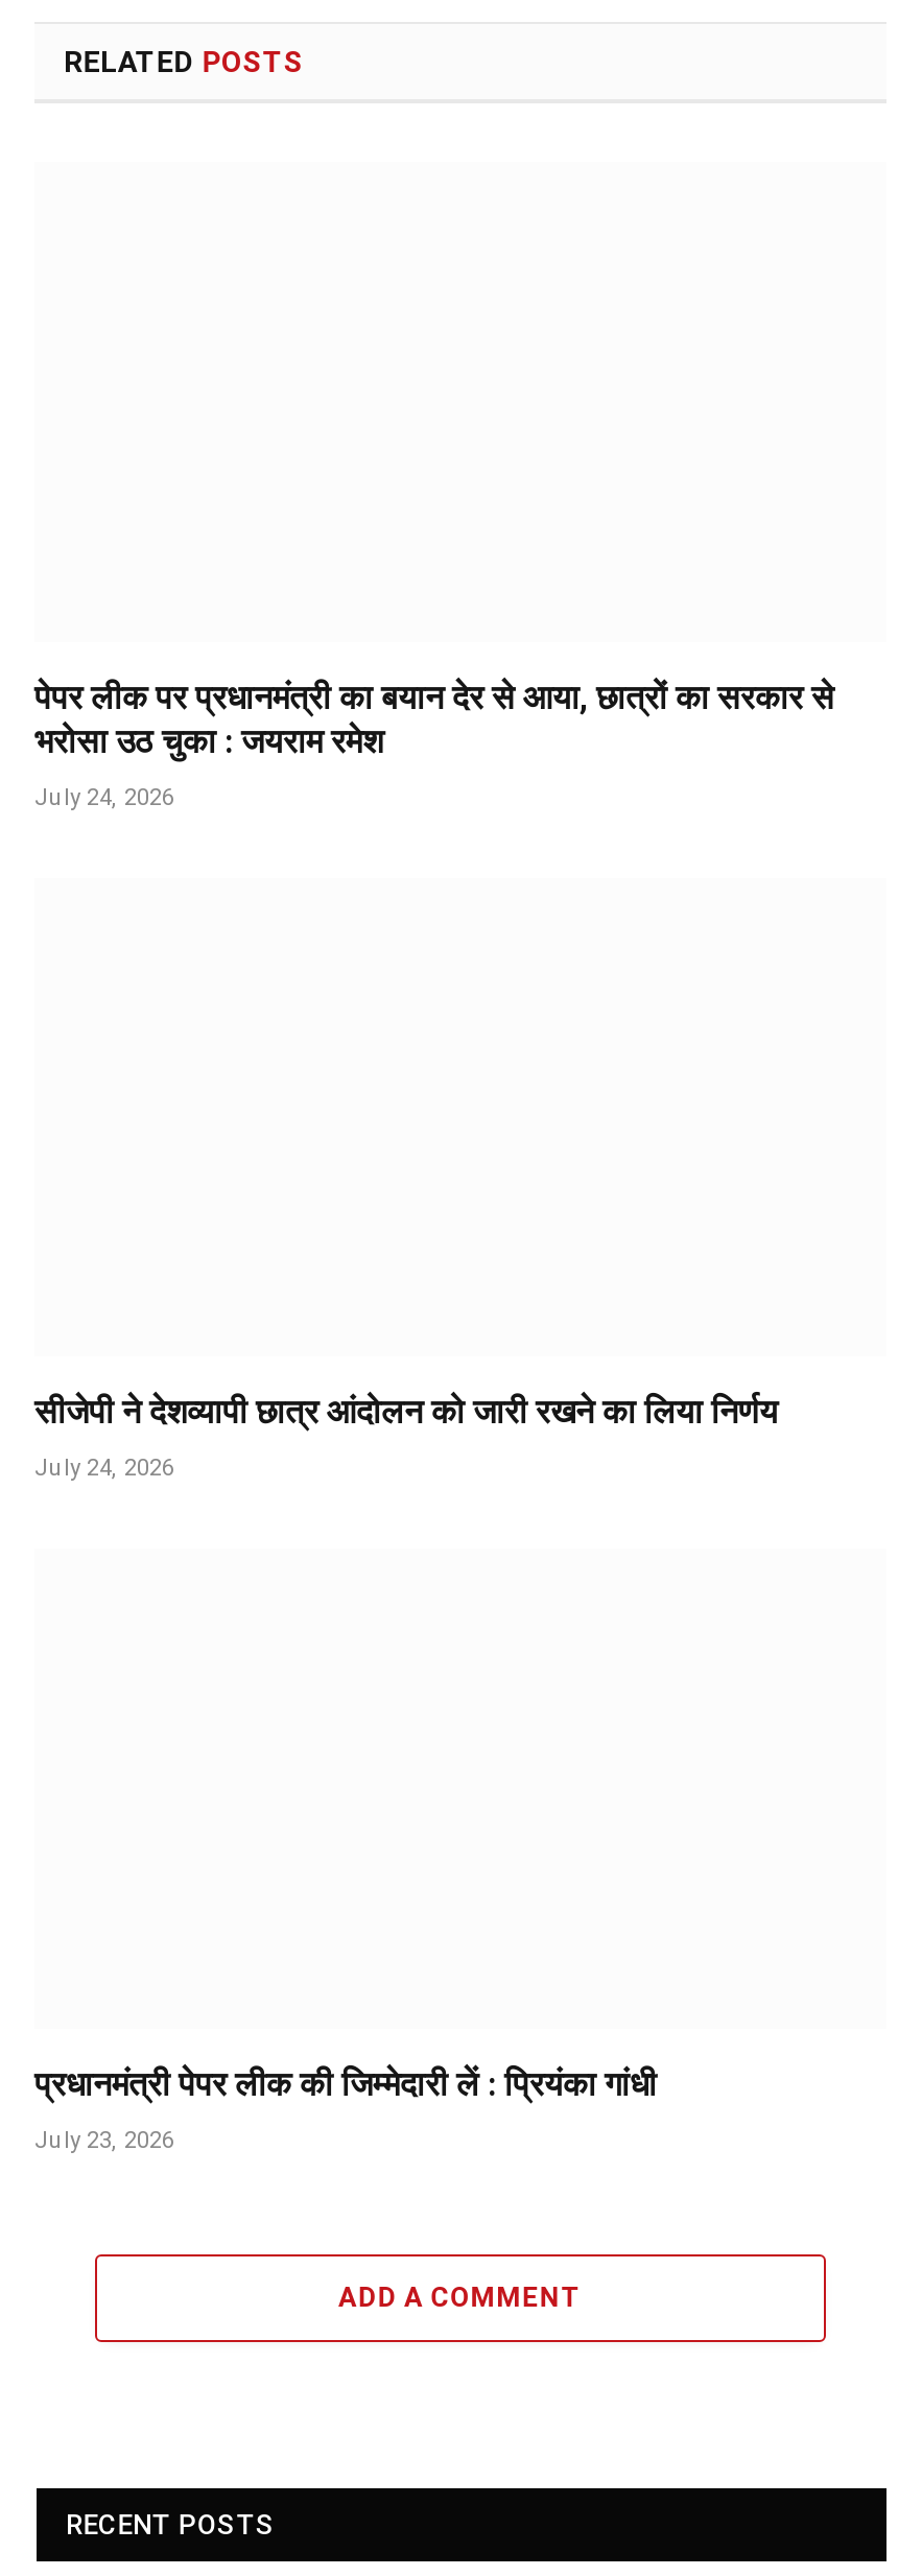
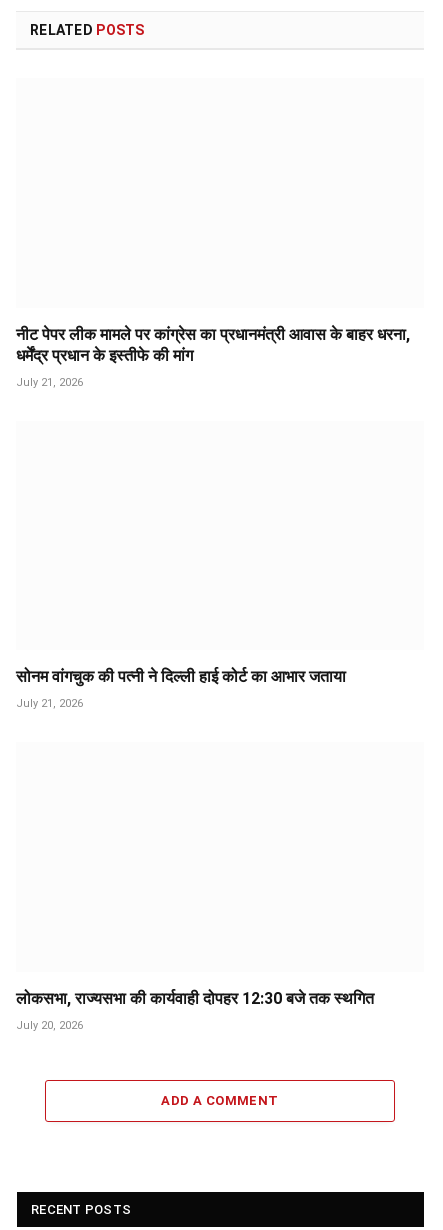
- पेपर लीक पर प्रधानमंत्री का बयान देर से आया, छात्रों का सरकार से
- भरोसा उठ चुका : जयराम रमेश
+ नीट पेपर लीक मामले पर कांग्रेस का प्रधानमंत्री आवास के बाहर धरना,
+ धर्मेंद्र प्रधान के इस्तीफे की मांग

- July 24, 2026
+ July 21, 2026

- सीजेपी ने देशव्यापी छात्र आंदोलन को जारी रखने का लिया निर्णय
+ सोनम वांगचुक की पत्नी ने दिल्ली हाई कोर्ट का आभार जताया

- July 24, 2026
+ July 21, 2026

- प्रधानमंत्री पेपर लीक की जिम्मेदारी लें : प्रियंका गांधी
+ लोकसभा, राज्यसभा की कार्यवाही दोपहर 12:30 बजे तक स्थगित

- July 23, 2026
+ July 20, 2026
